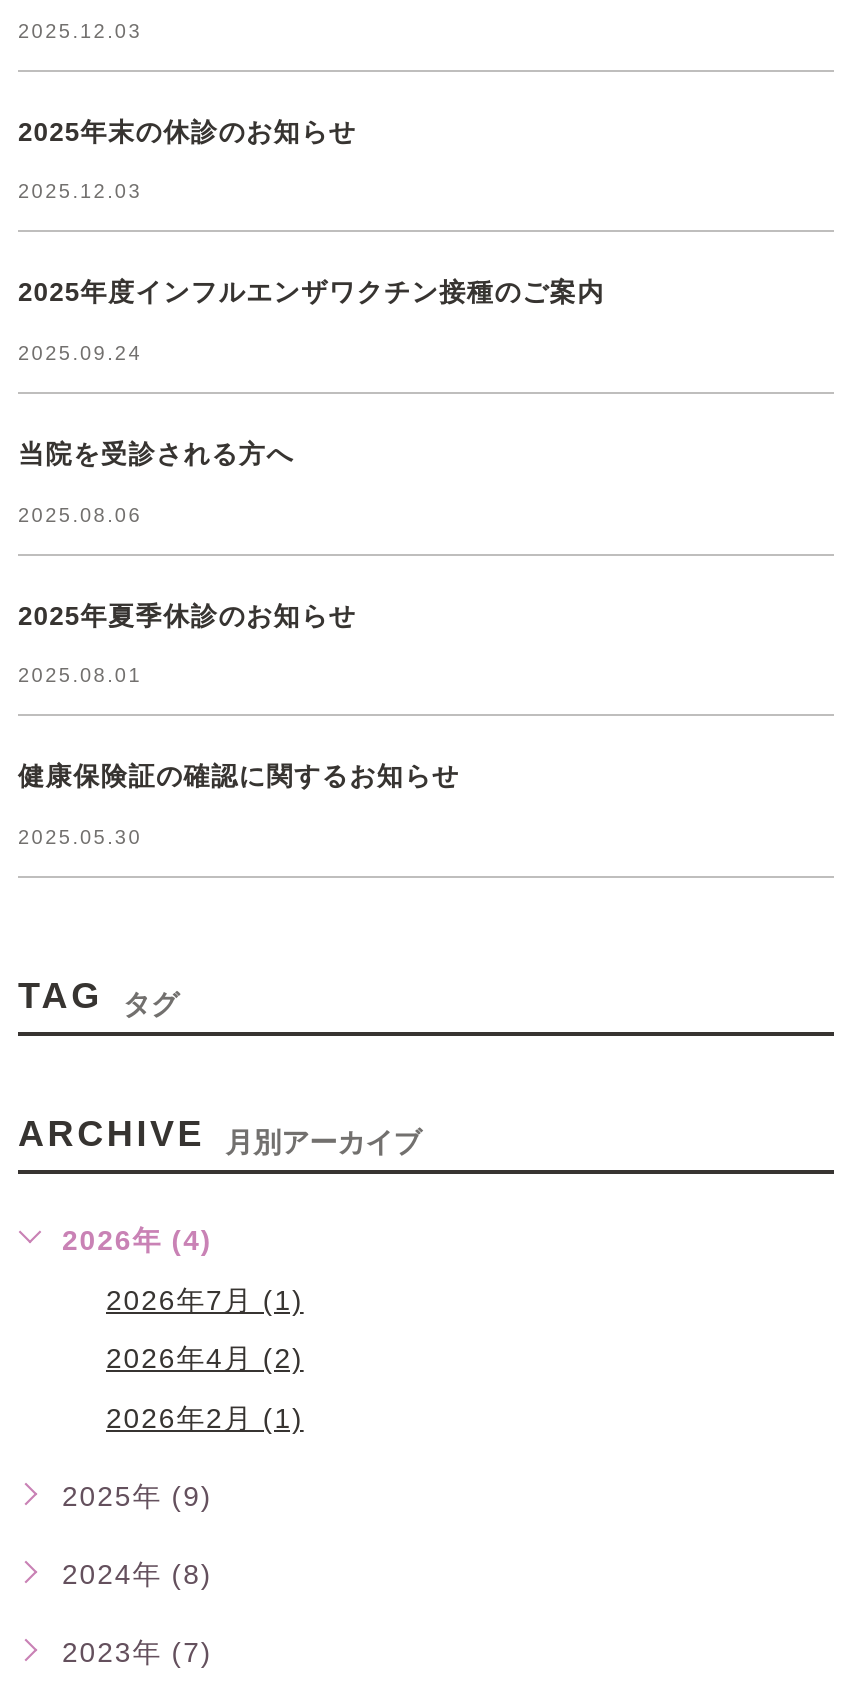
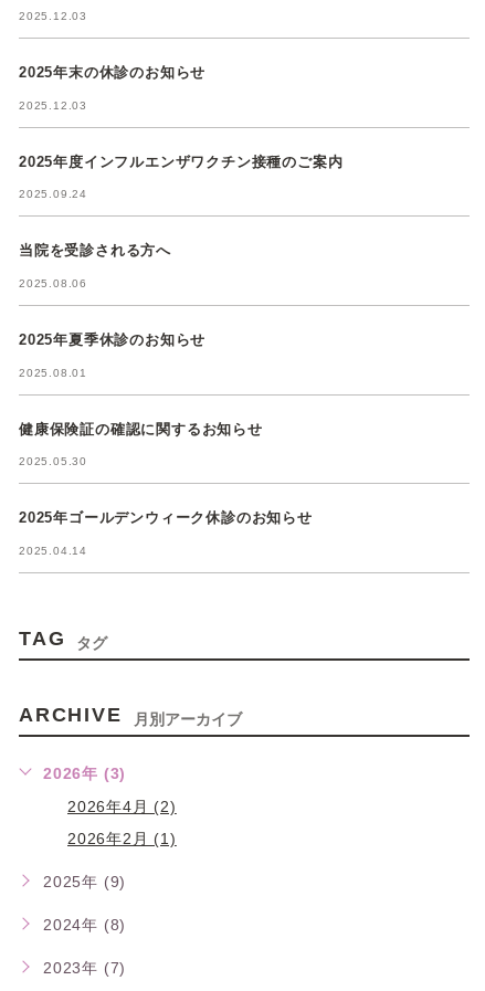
+ 2025年ゴールデンウィーク休診のお知らせ
+ 2025.04.14

moved down: TAG | タグ | ARCHIVE | 月別アーカイブ

- 2026年 (4)
- 2026年7月 (1)
+ 2026年 (3)
